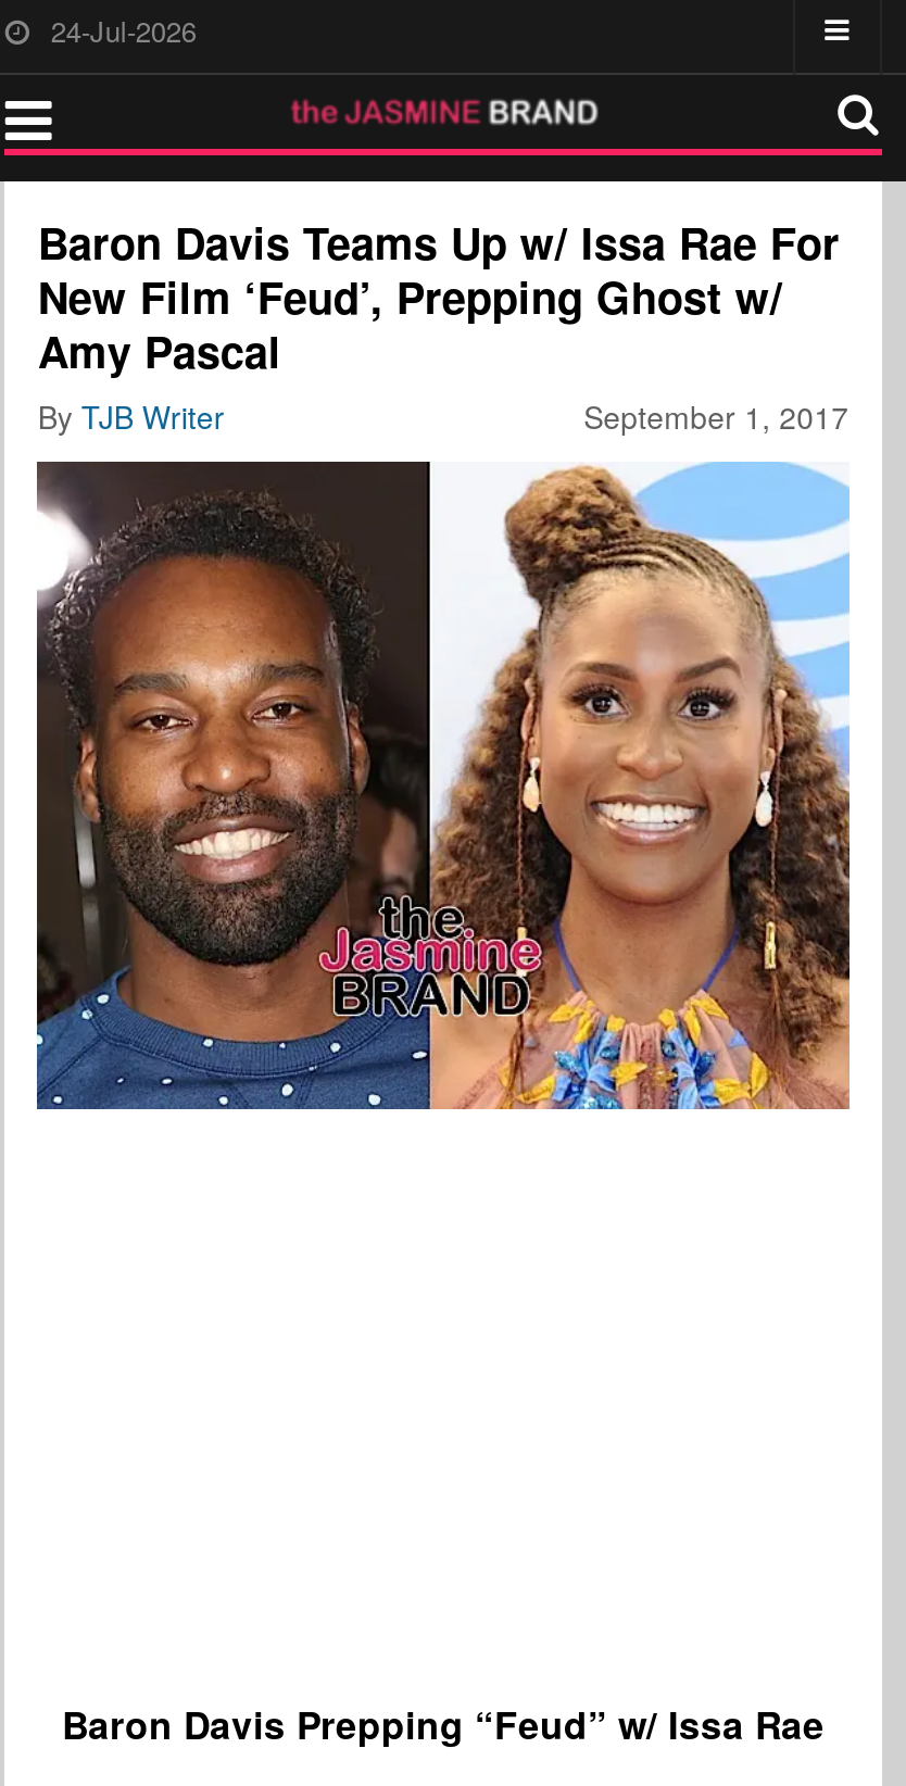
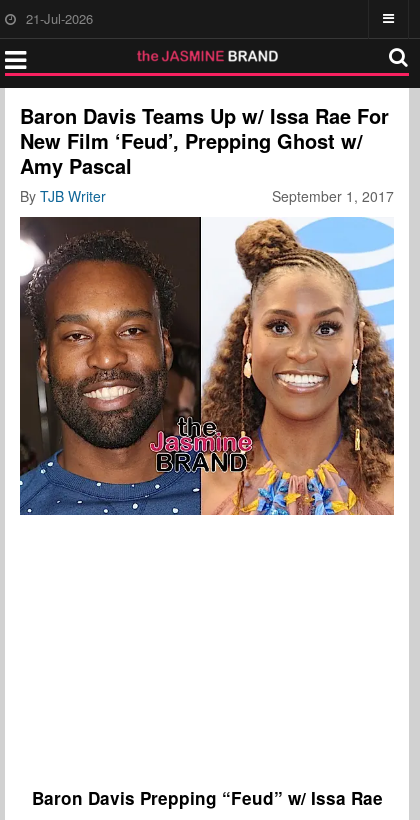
- 24-Jul-2026
+ 21-Jul-2026
